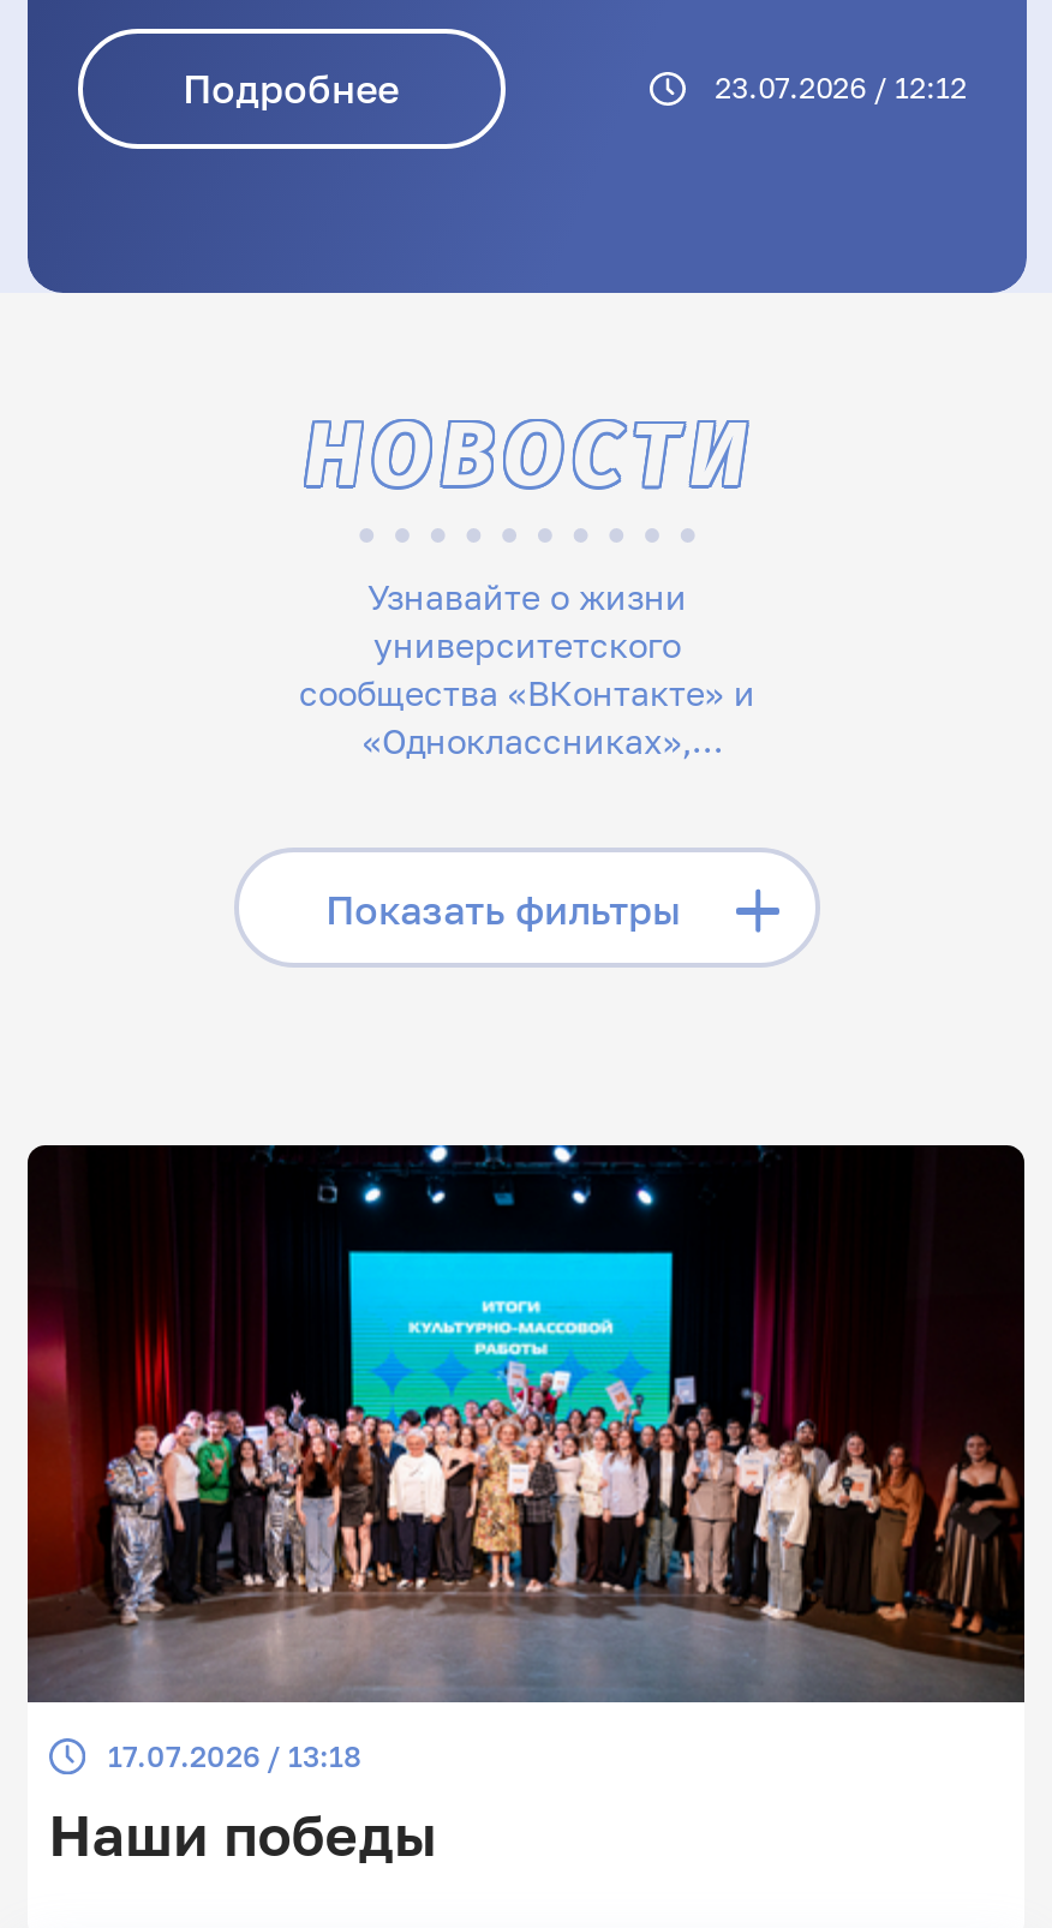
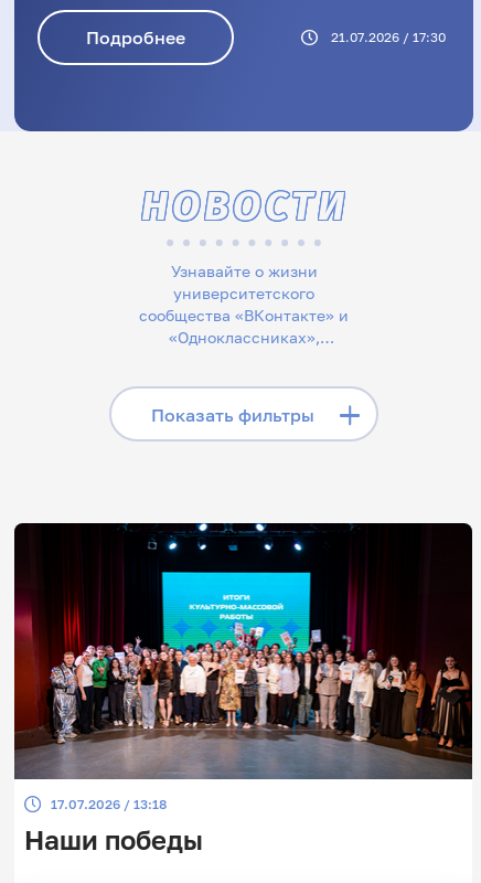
- 23.07.2026 / 12:12
+ 21.07.2026 / 17:30
